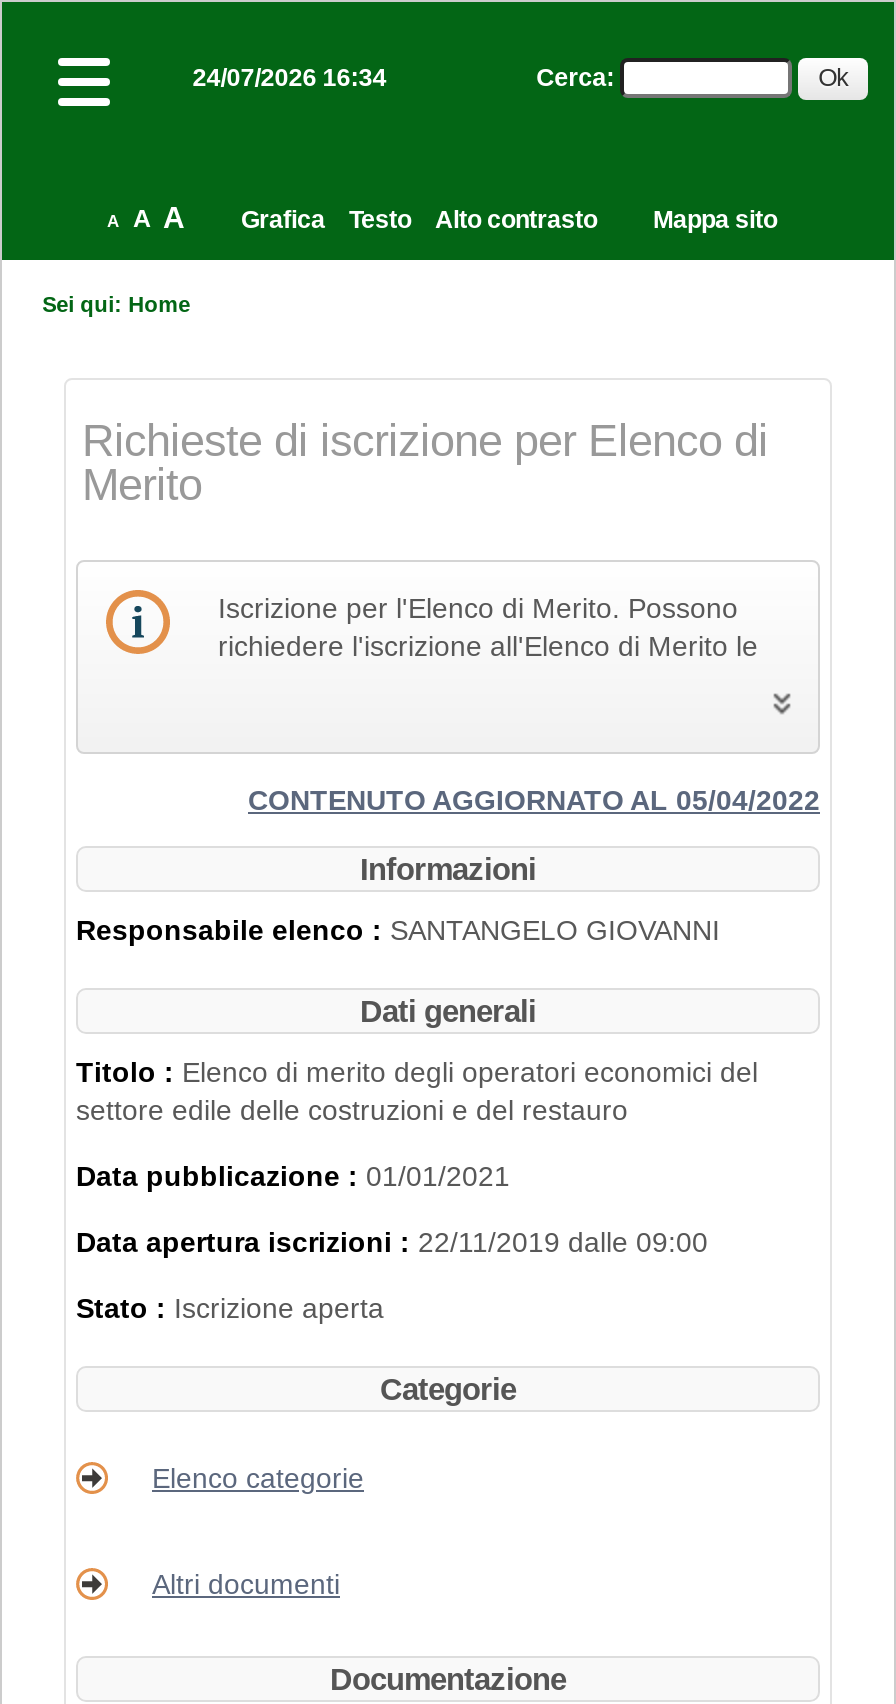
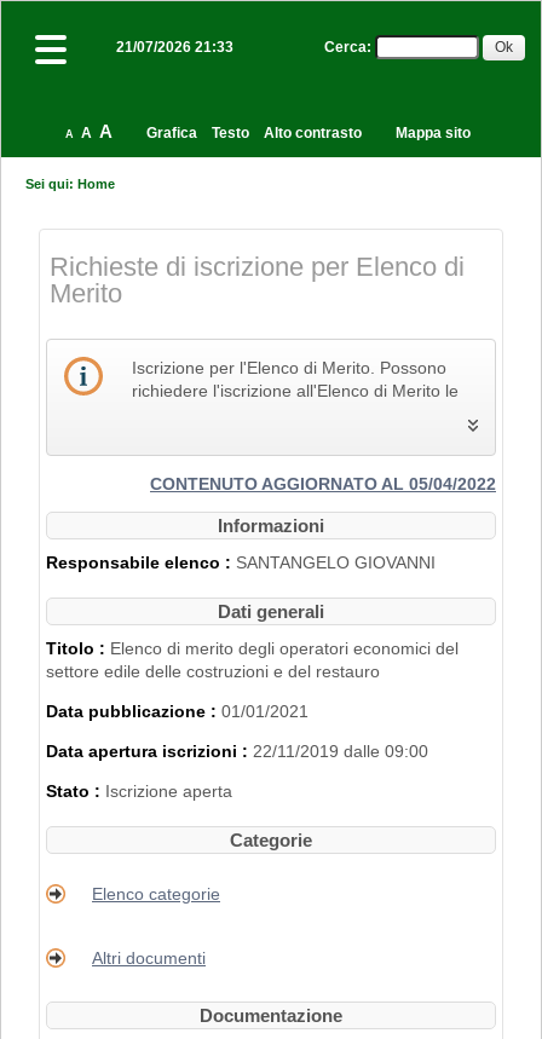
- 24/07/2026 16:34
+ 21/07/2026 21:33
